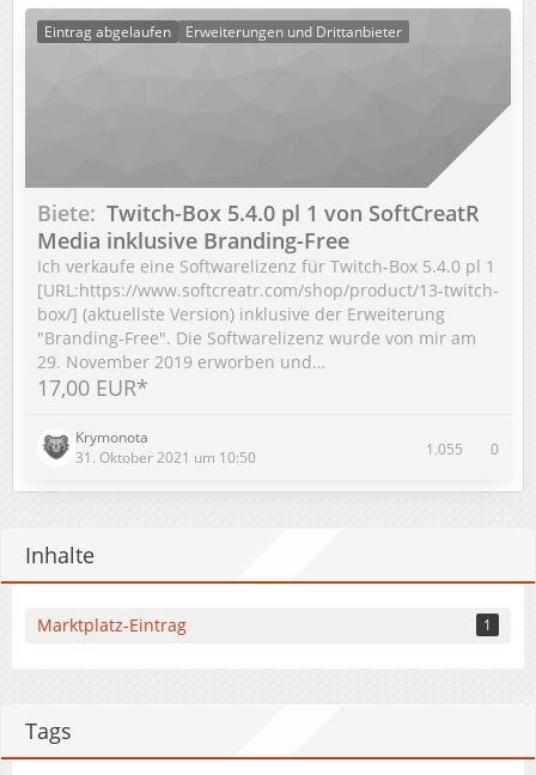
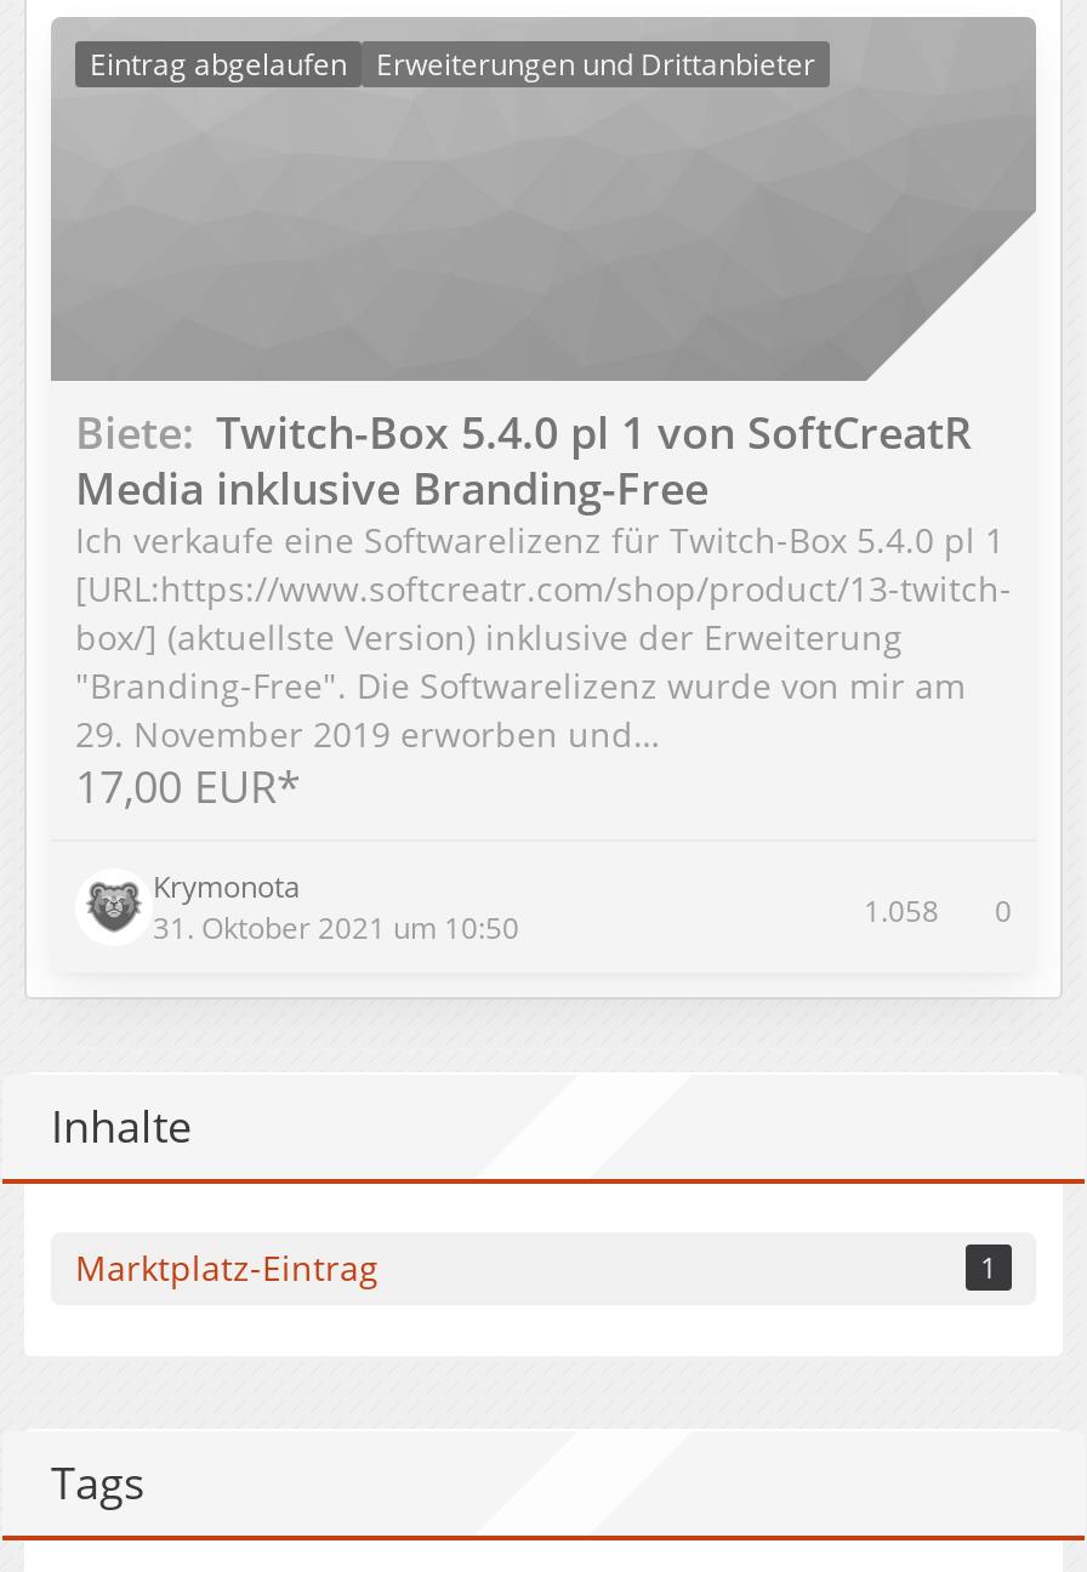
- 1.055 0
+ 1.058 0
